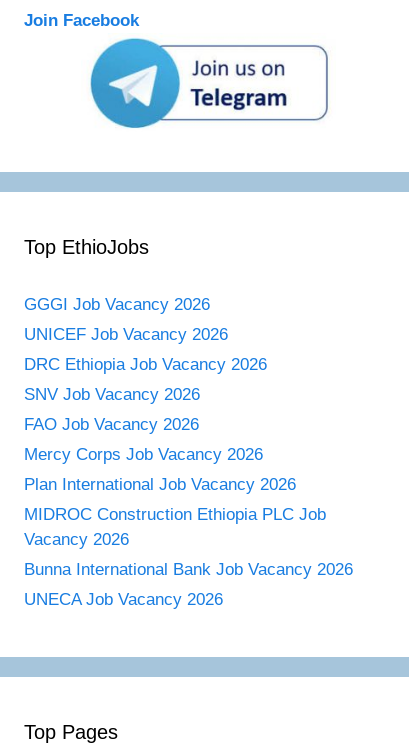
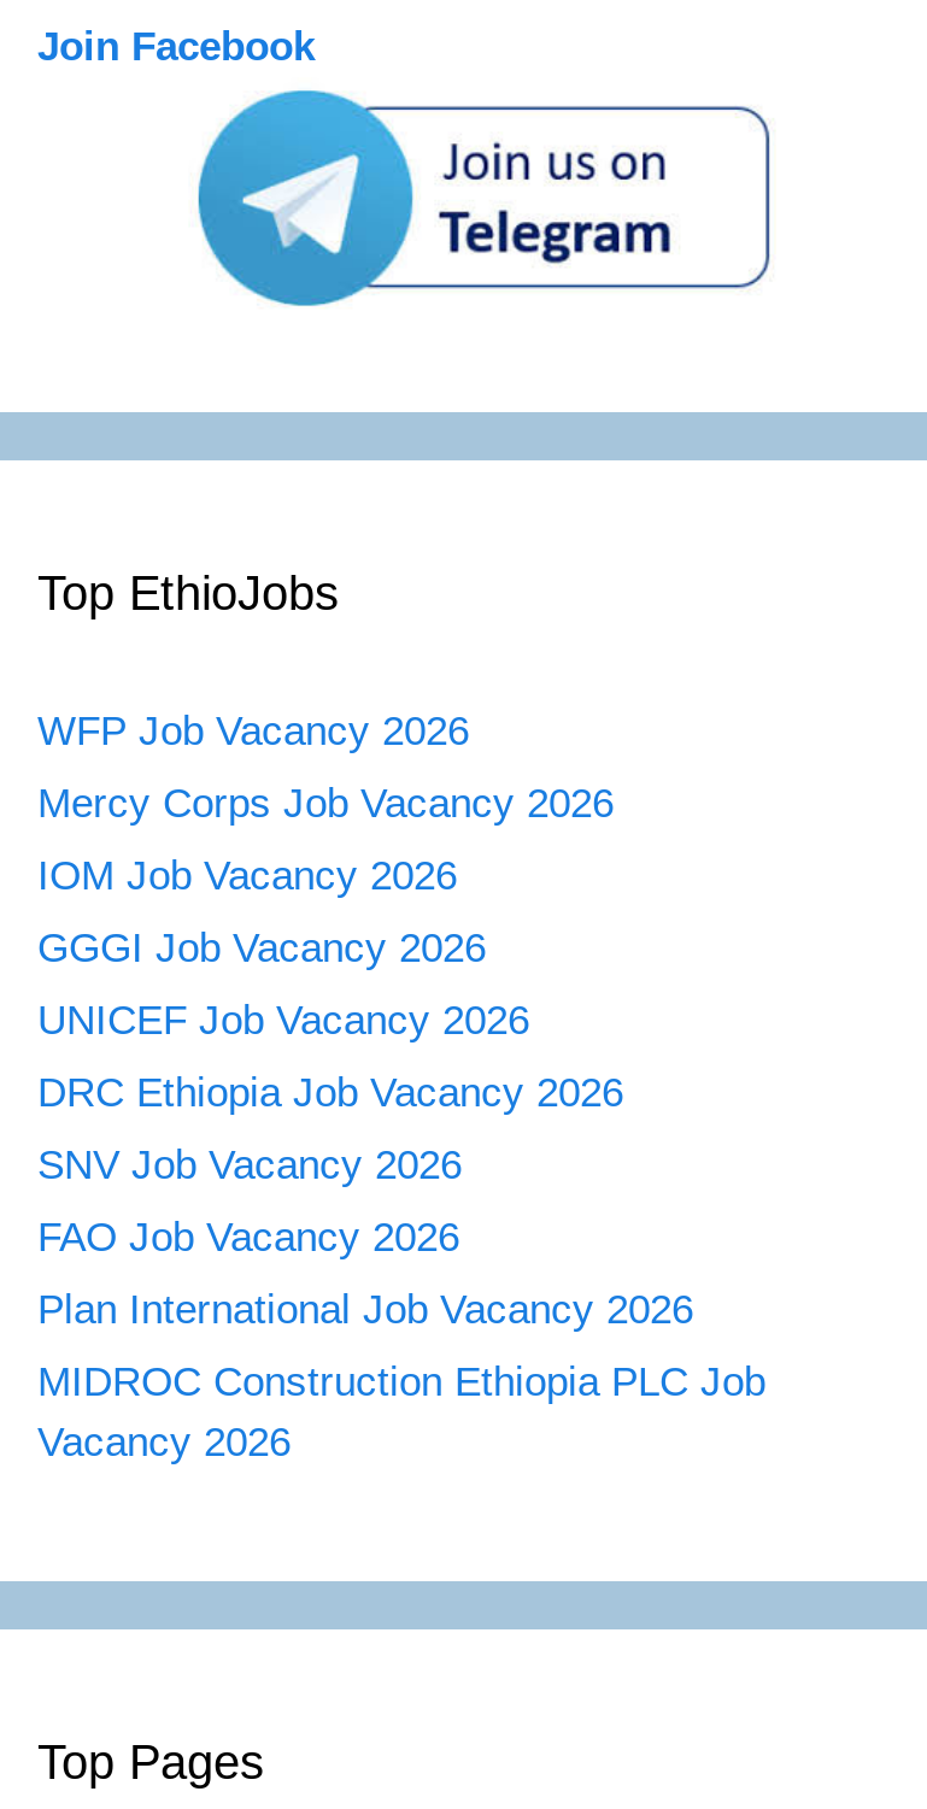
+ WFP Job Vacancy 2026
+ IOM Job Vacancy 2026

moved down: GGGI Job Vacancy 2026 | UNICEF Job Vacancy 2026 | DRC Ethiopia Job Vacancy 2026 | SNV Job Vacancy 2026 | FAO Job Vacancy 2026

moved up: Mercy Corps Job Vacancy 2026

moved down: Plan International Job Vacancy 2026 | MIDROC Construction Ethiopia PLC Job | Vacancy 2026

- Bunna International Bank Job Vacancy 2026
- UNECA Job Vacancy 2026
